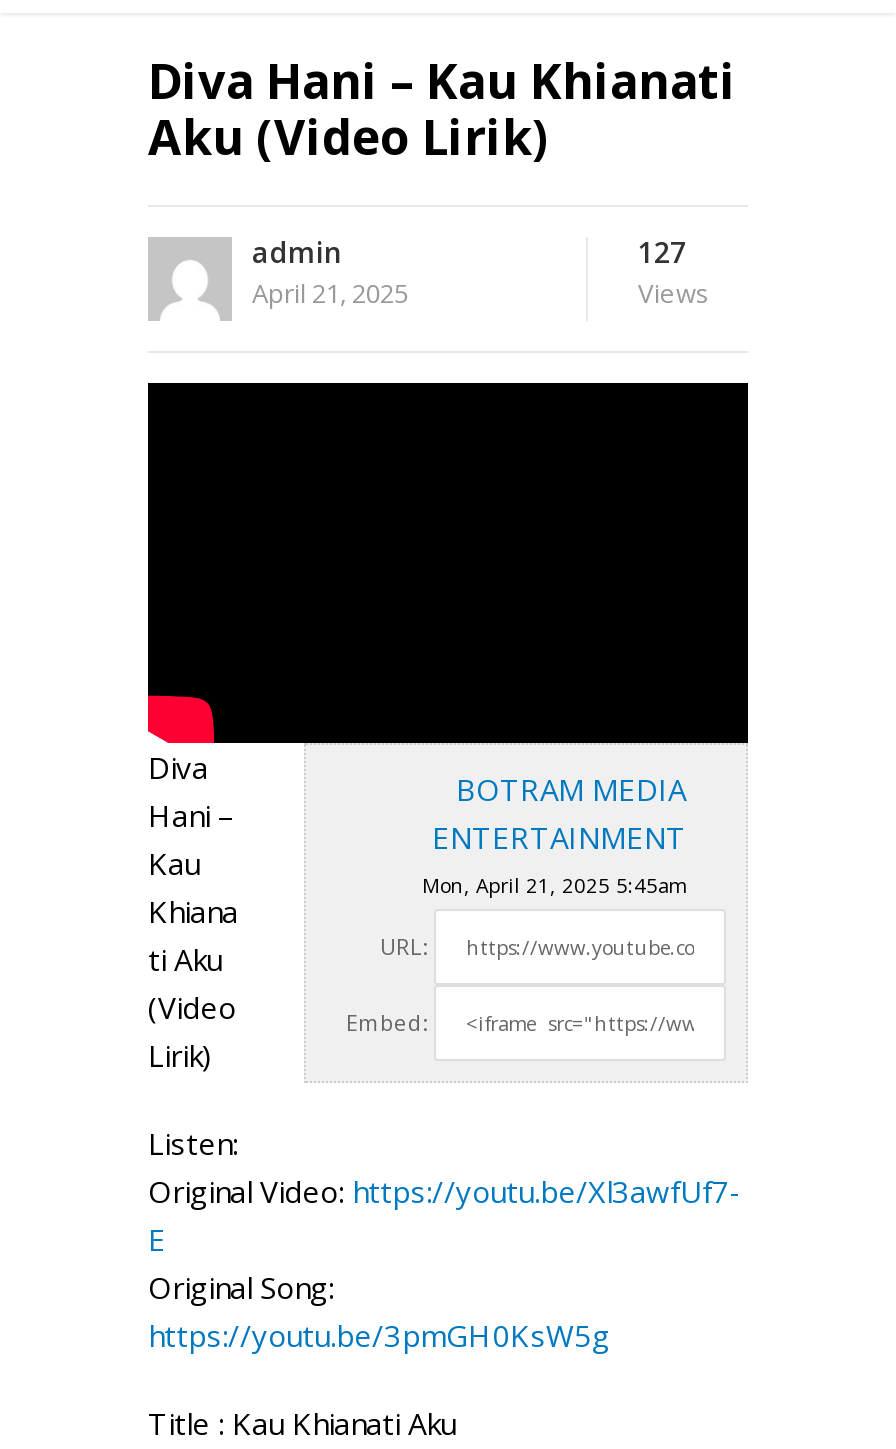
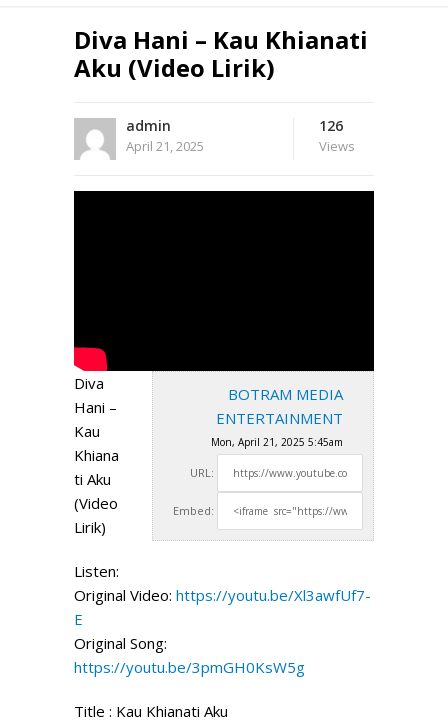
- 127
+ 126
